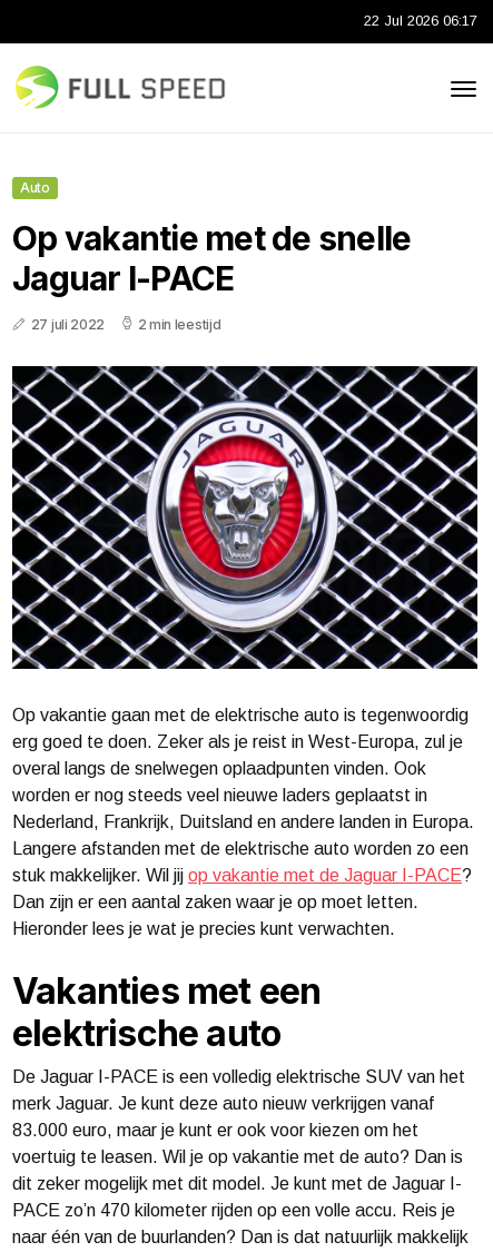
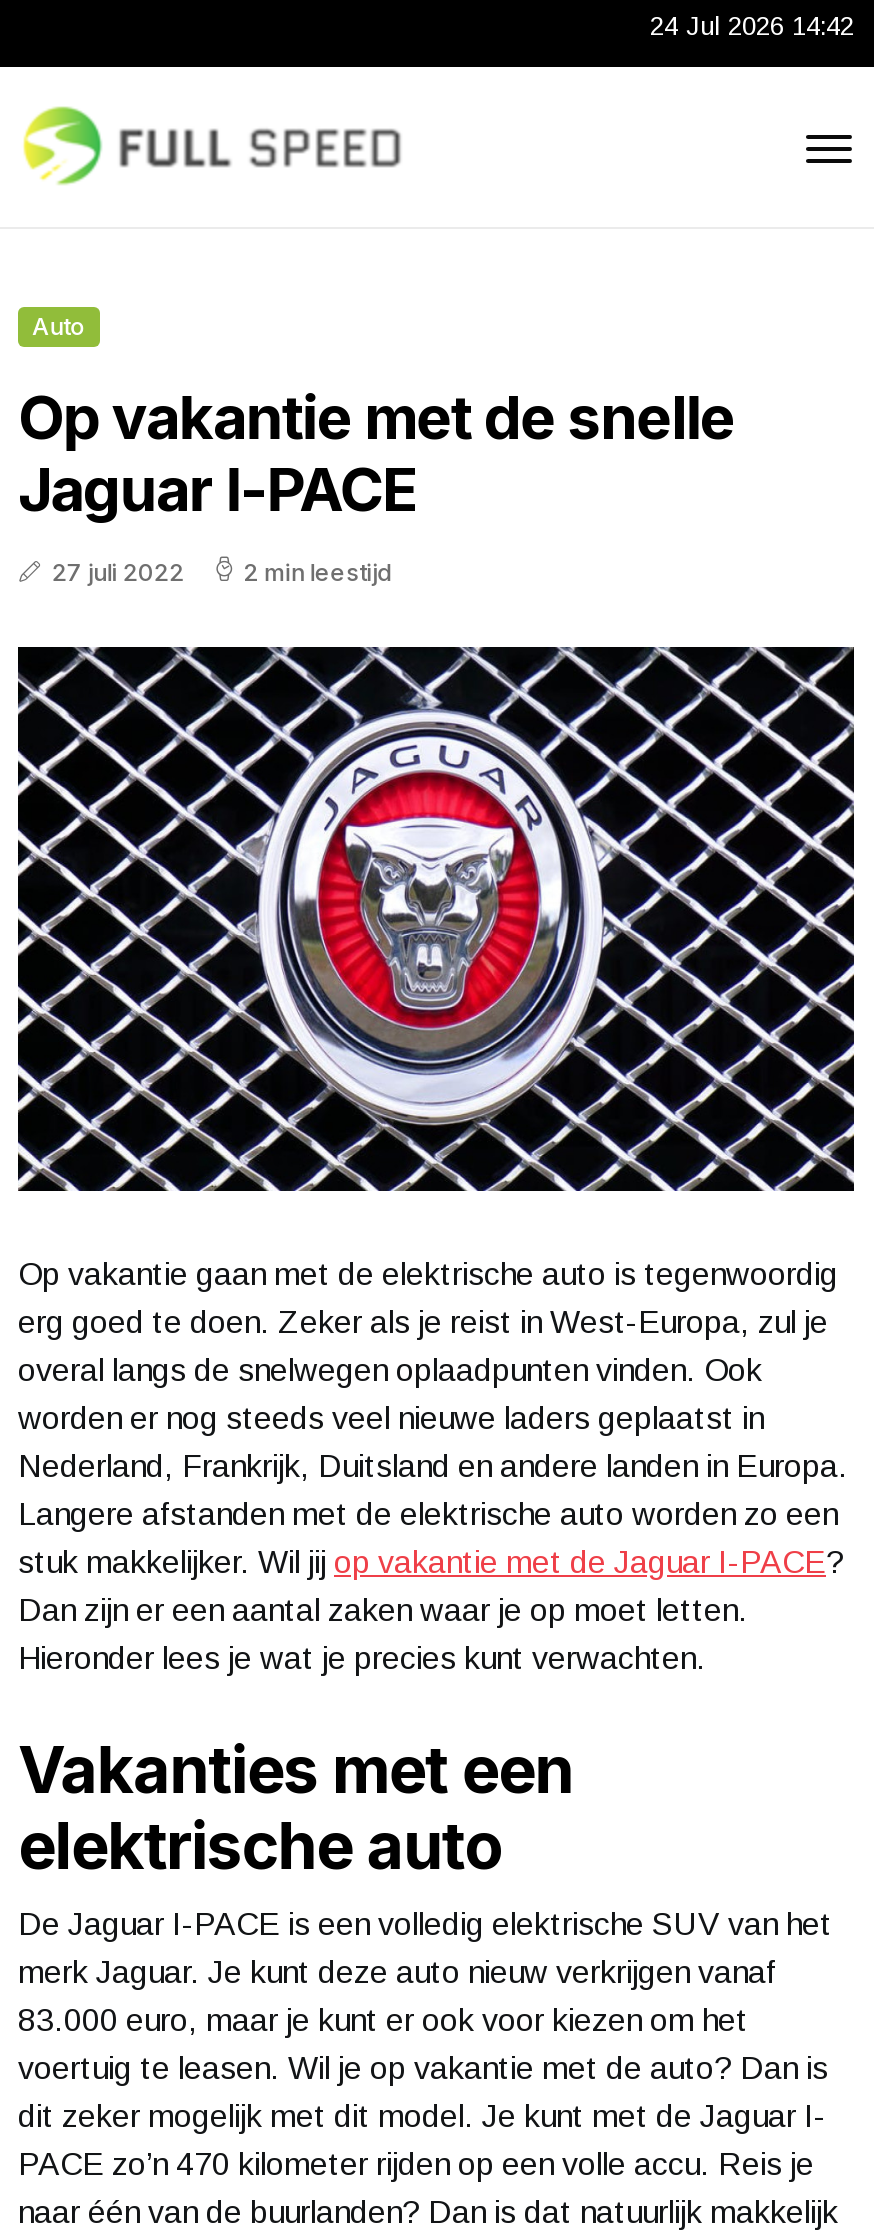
- 22 Jul 2026 06:17
+ 24 Jul 2026 14:42
